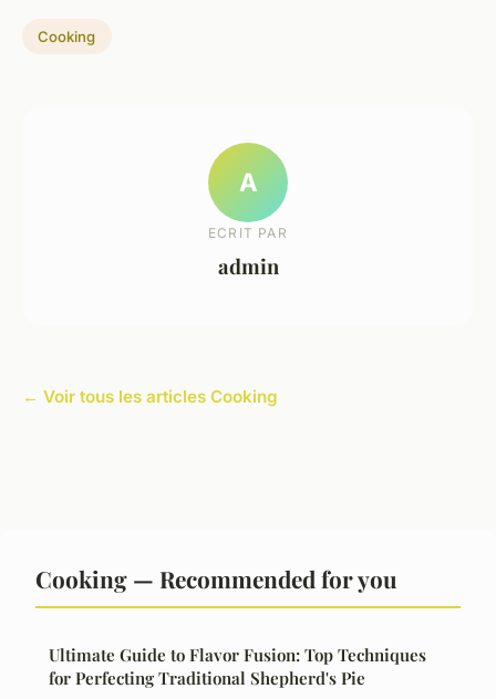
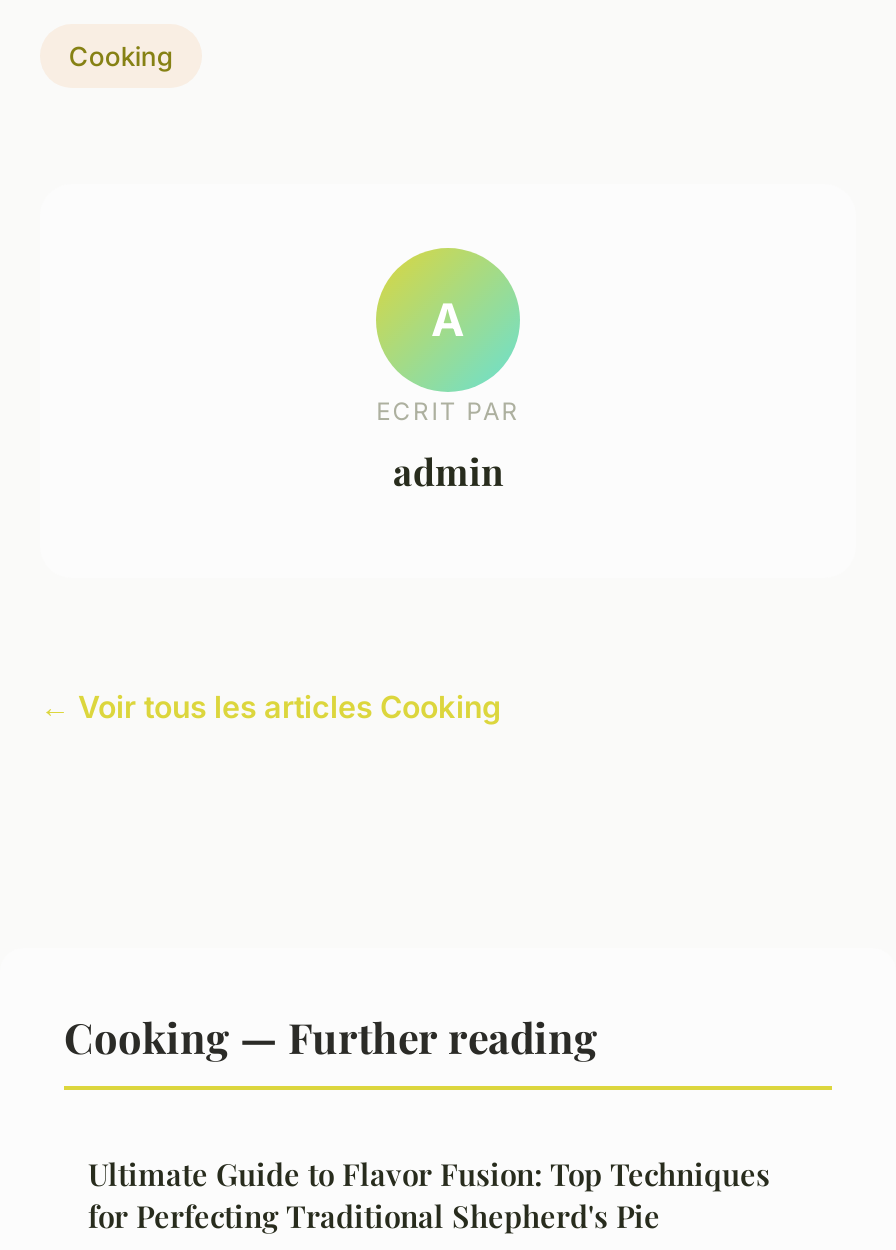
- Cooking — Recommended for you
+ Cooking — Further reading
